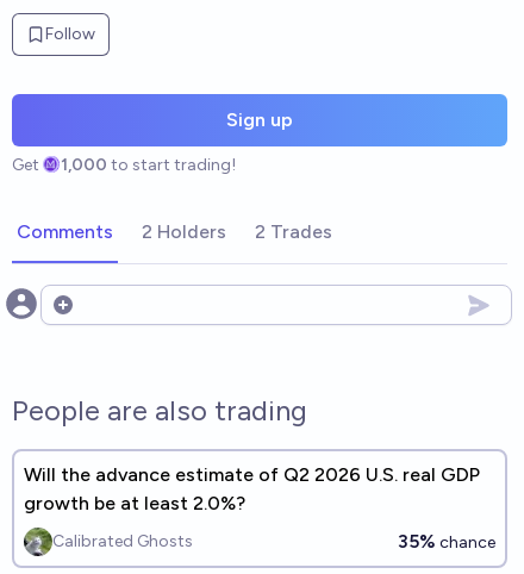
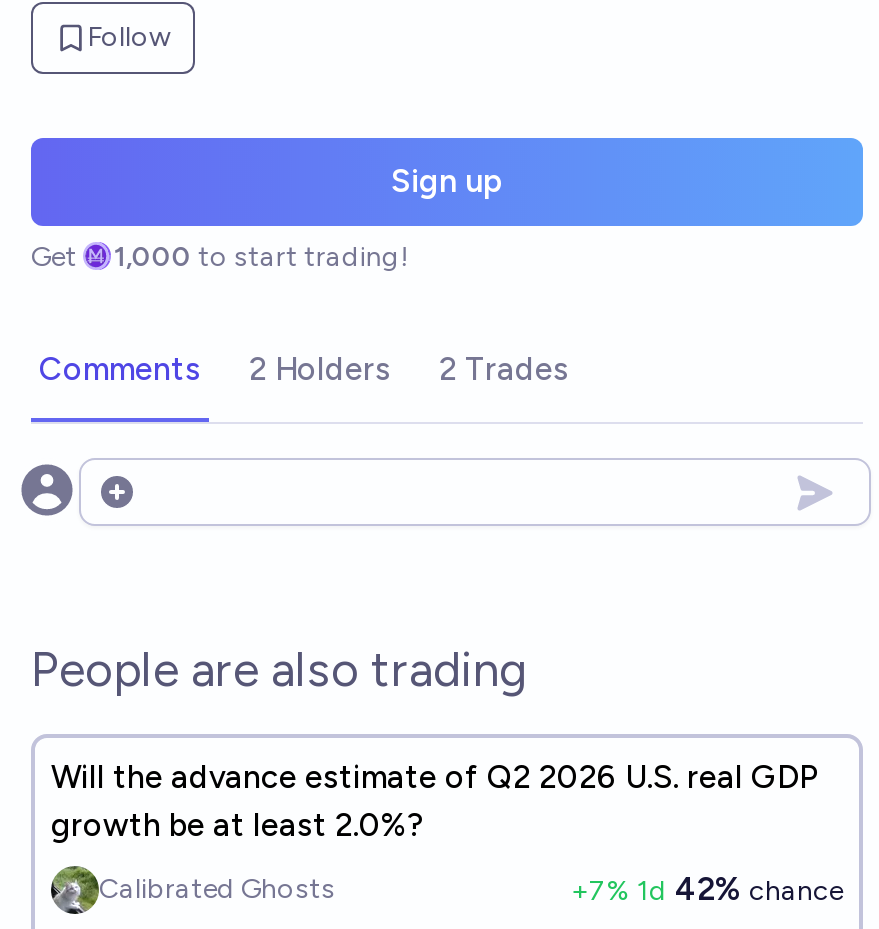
- 35% chance
+ +7% 1d 42% chance
